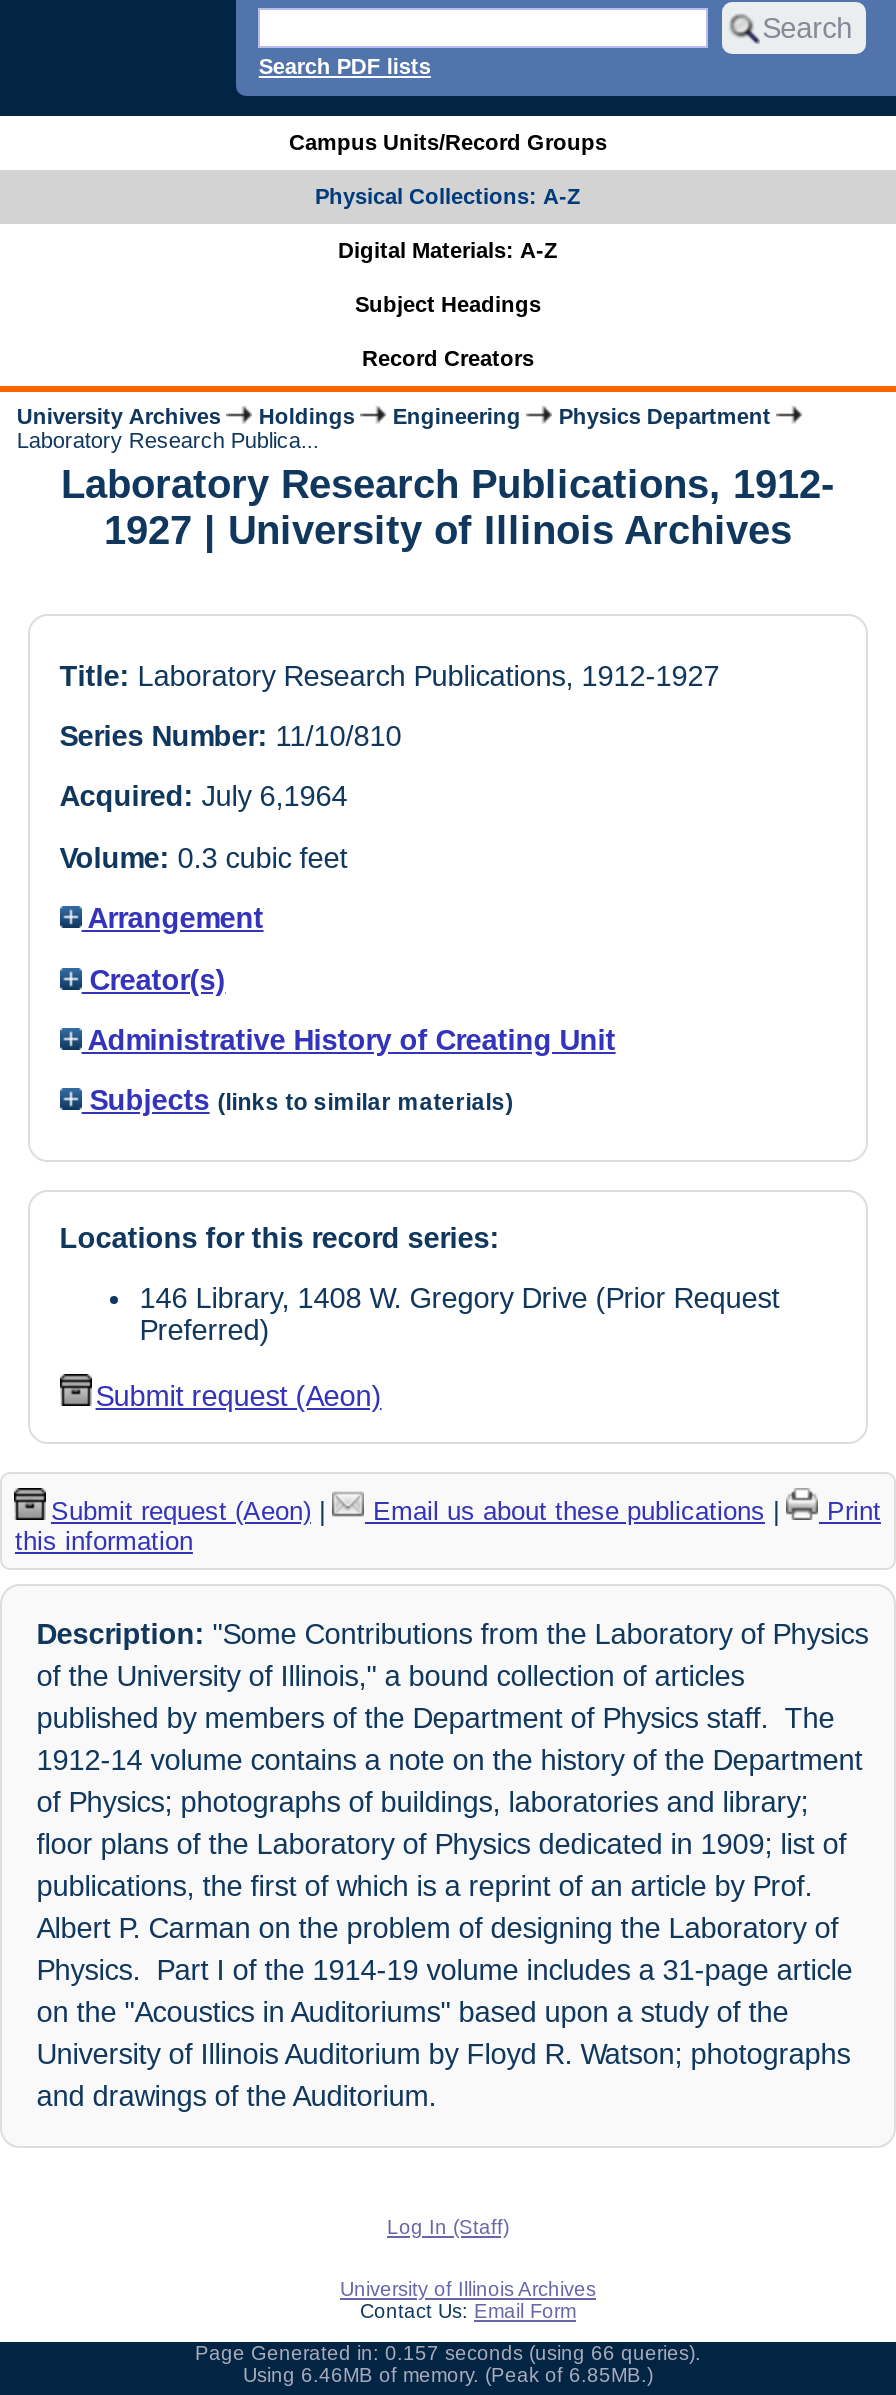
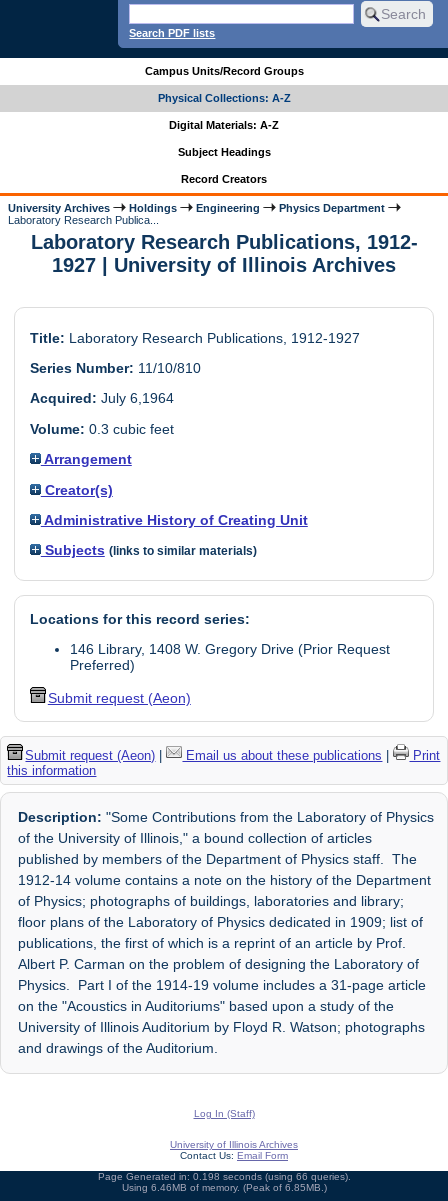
- Page Generated in: 0.157 seconds (using 66 queries).
+ Page Generated in: 0.198 seconds (using 66 queries).
